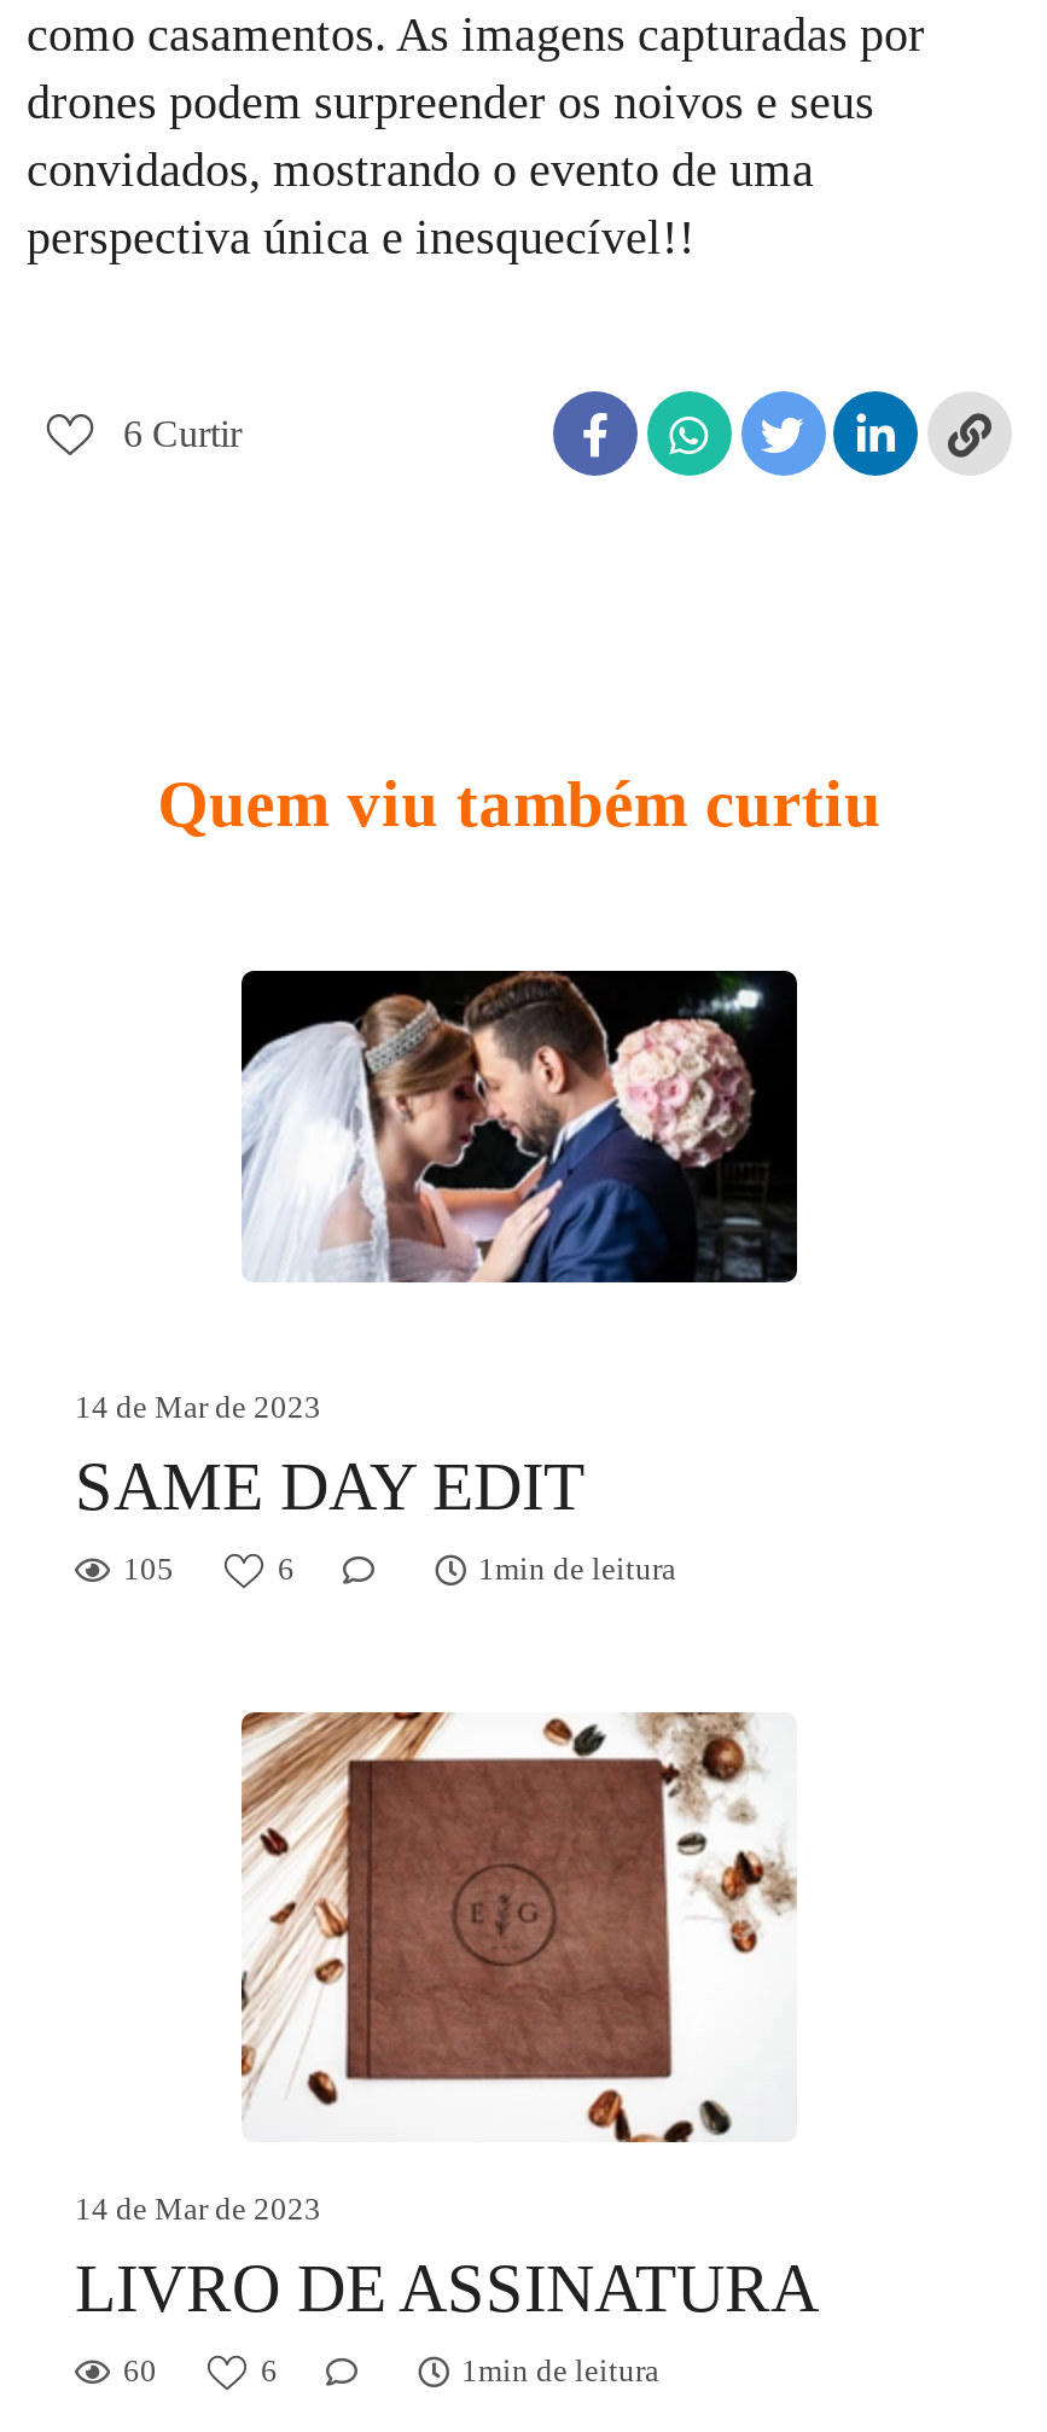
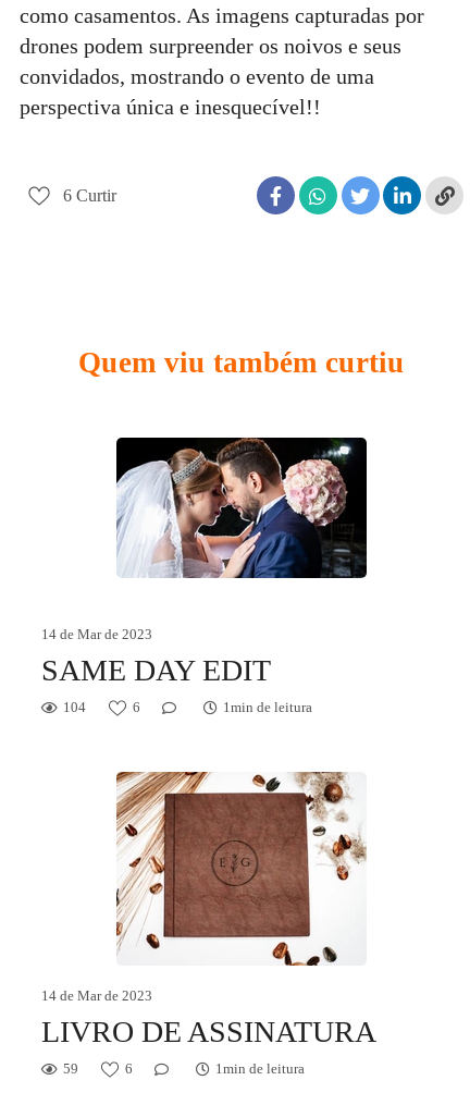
- 105
+ 104

- 60
+ 59
